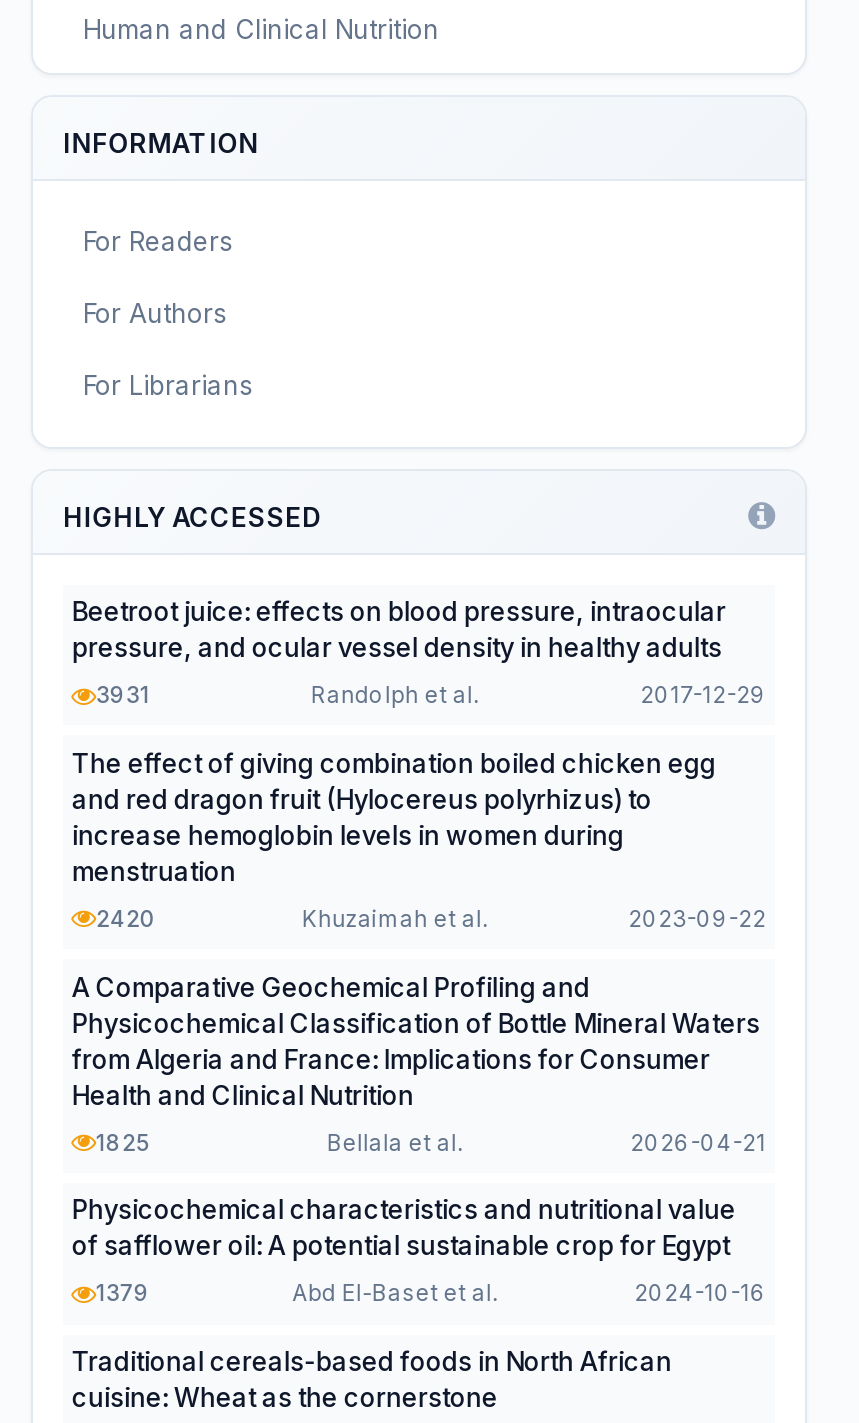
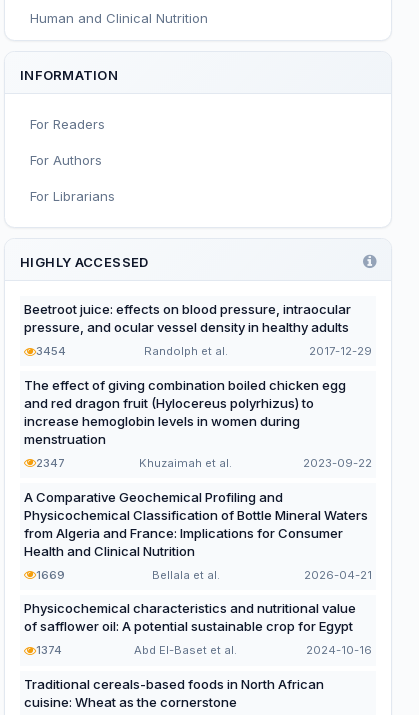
- 3931
+ 3454

- 2420
+ 2347

- 1825
+ 1669

- 1379
+ 1374
